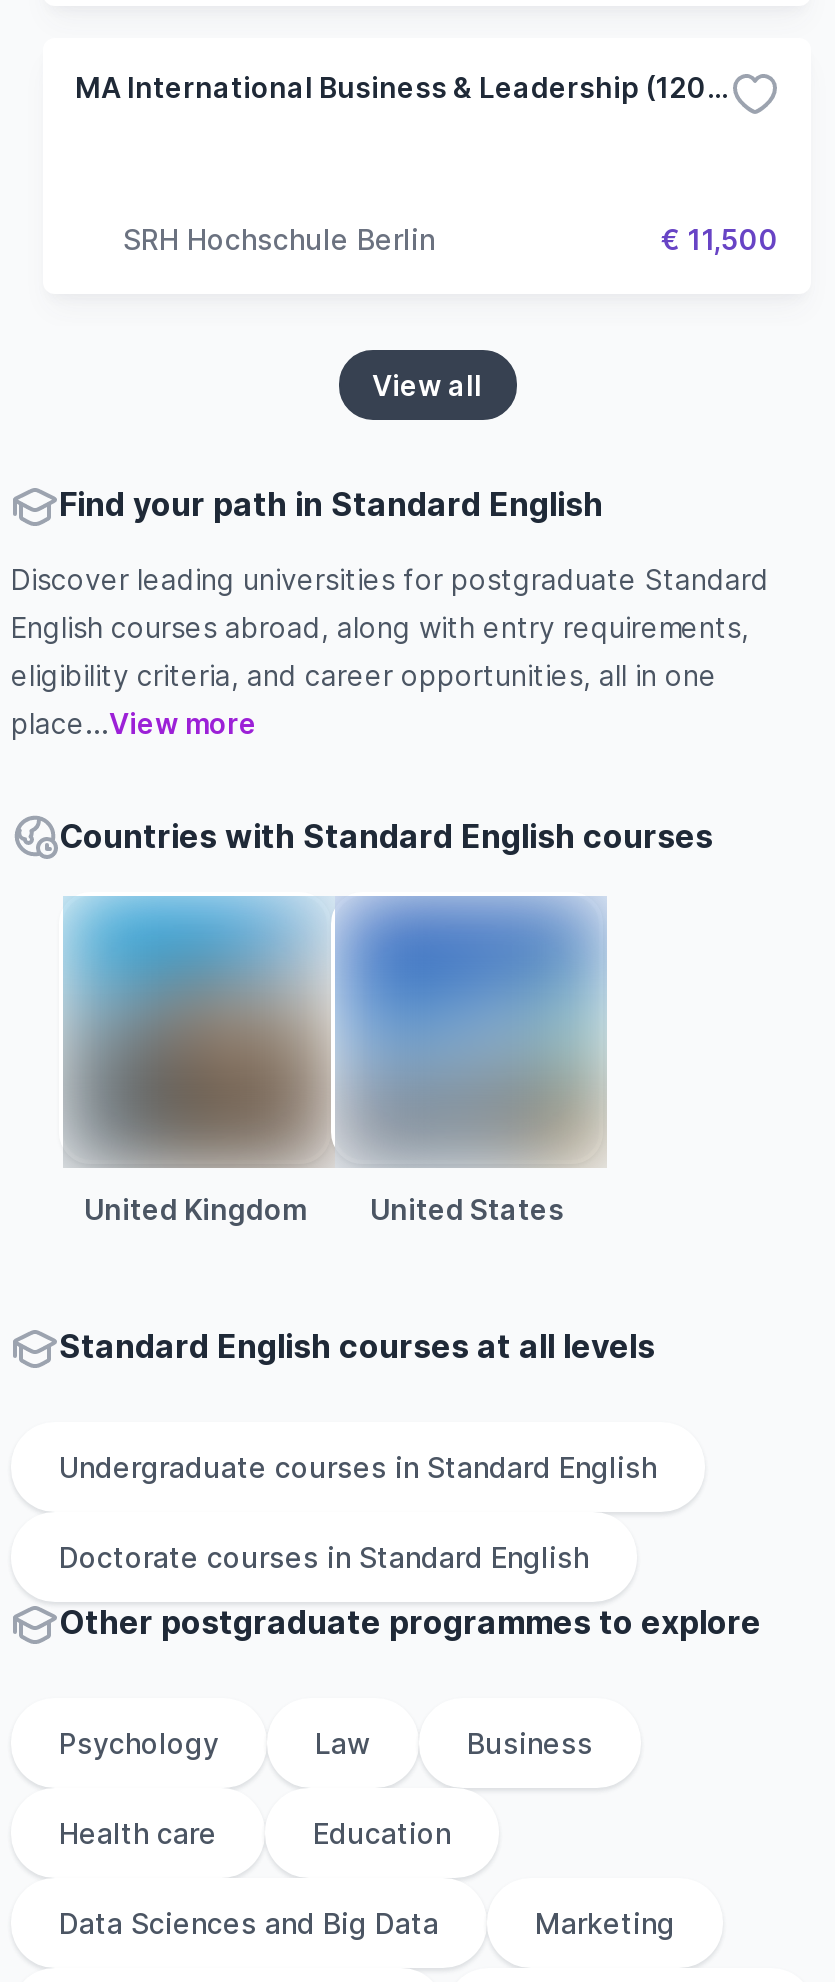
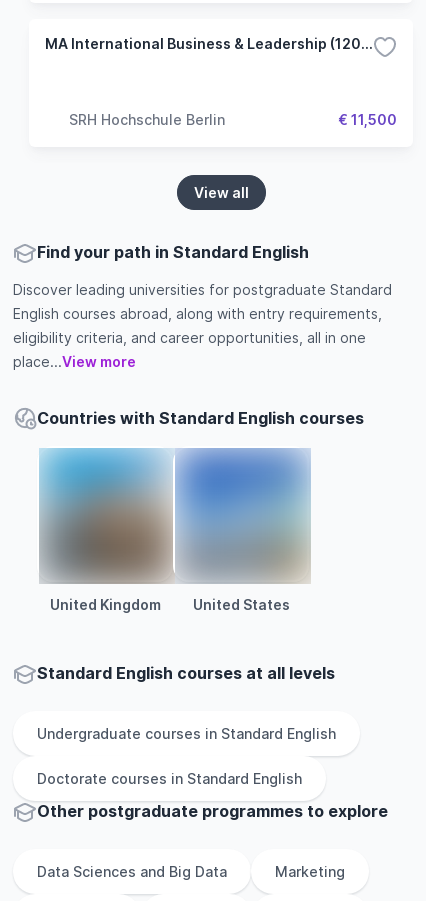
- Psychology
- Law
- Business
- Health care
- Education
